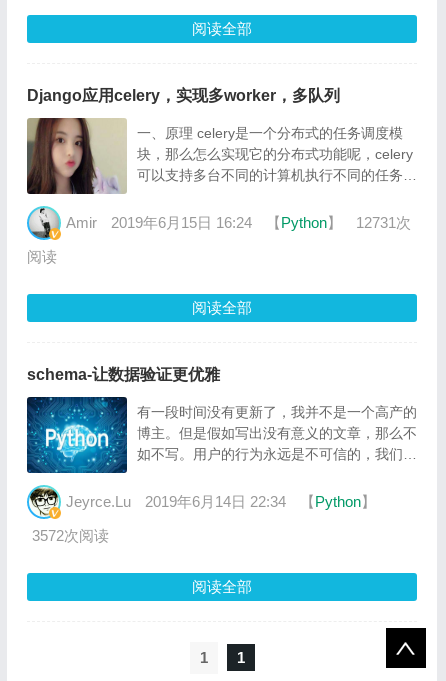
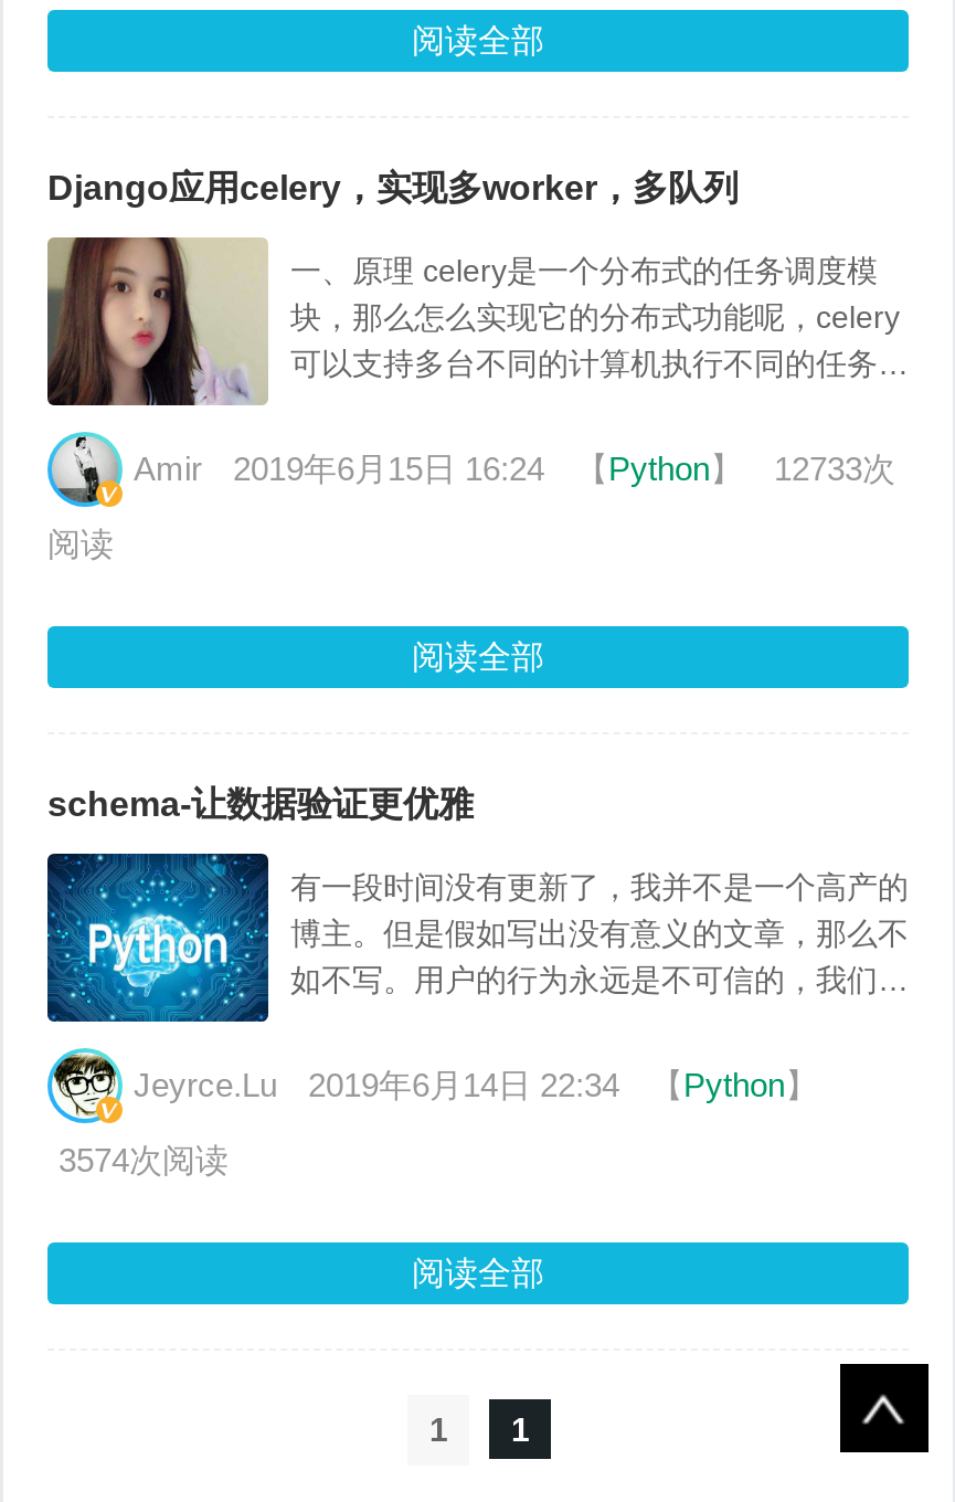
- 12731次
+ 12733次

- 3572次阅读
+ 3574次阅读
